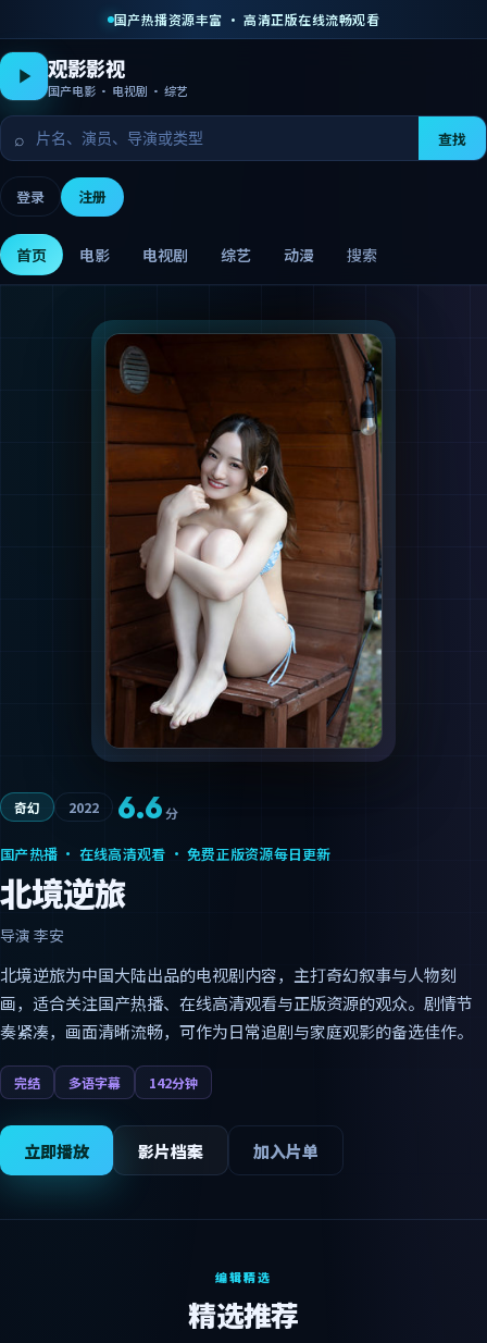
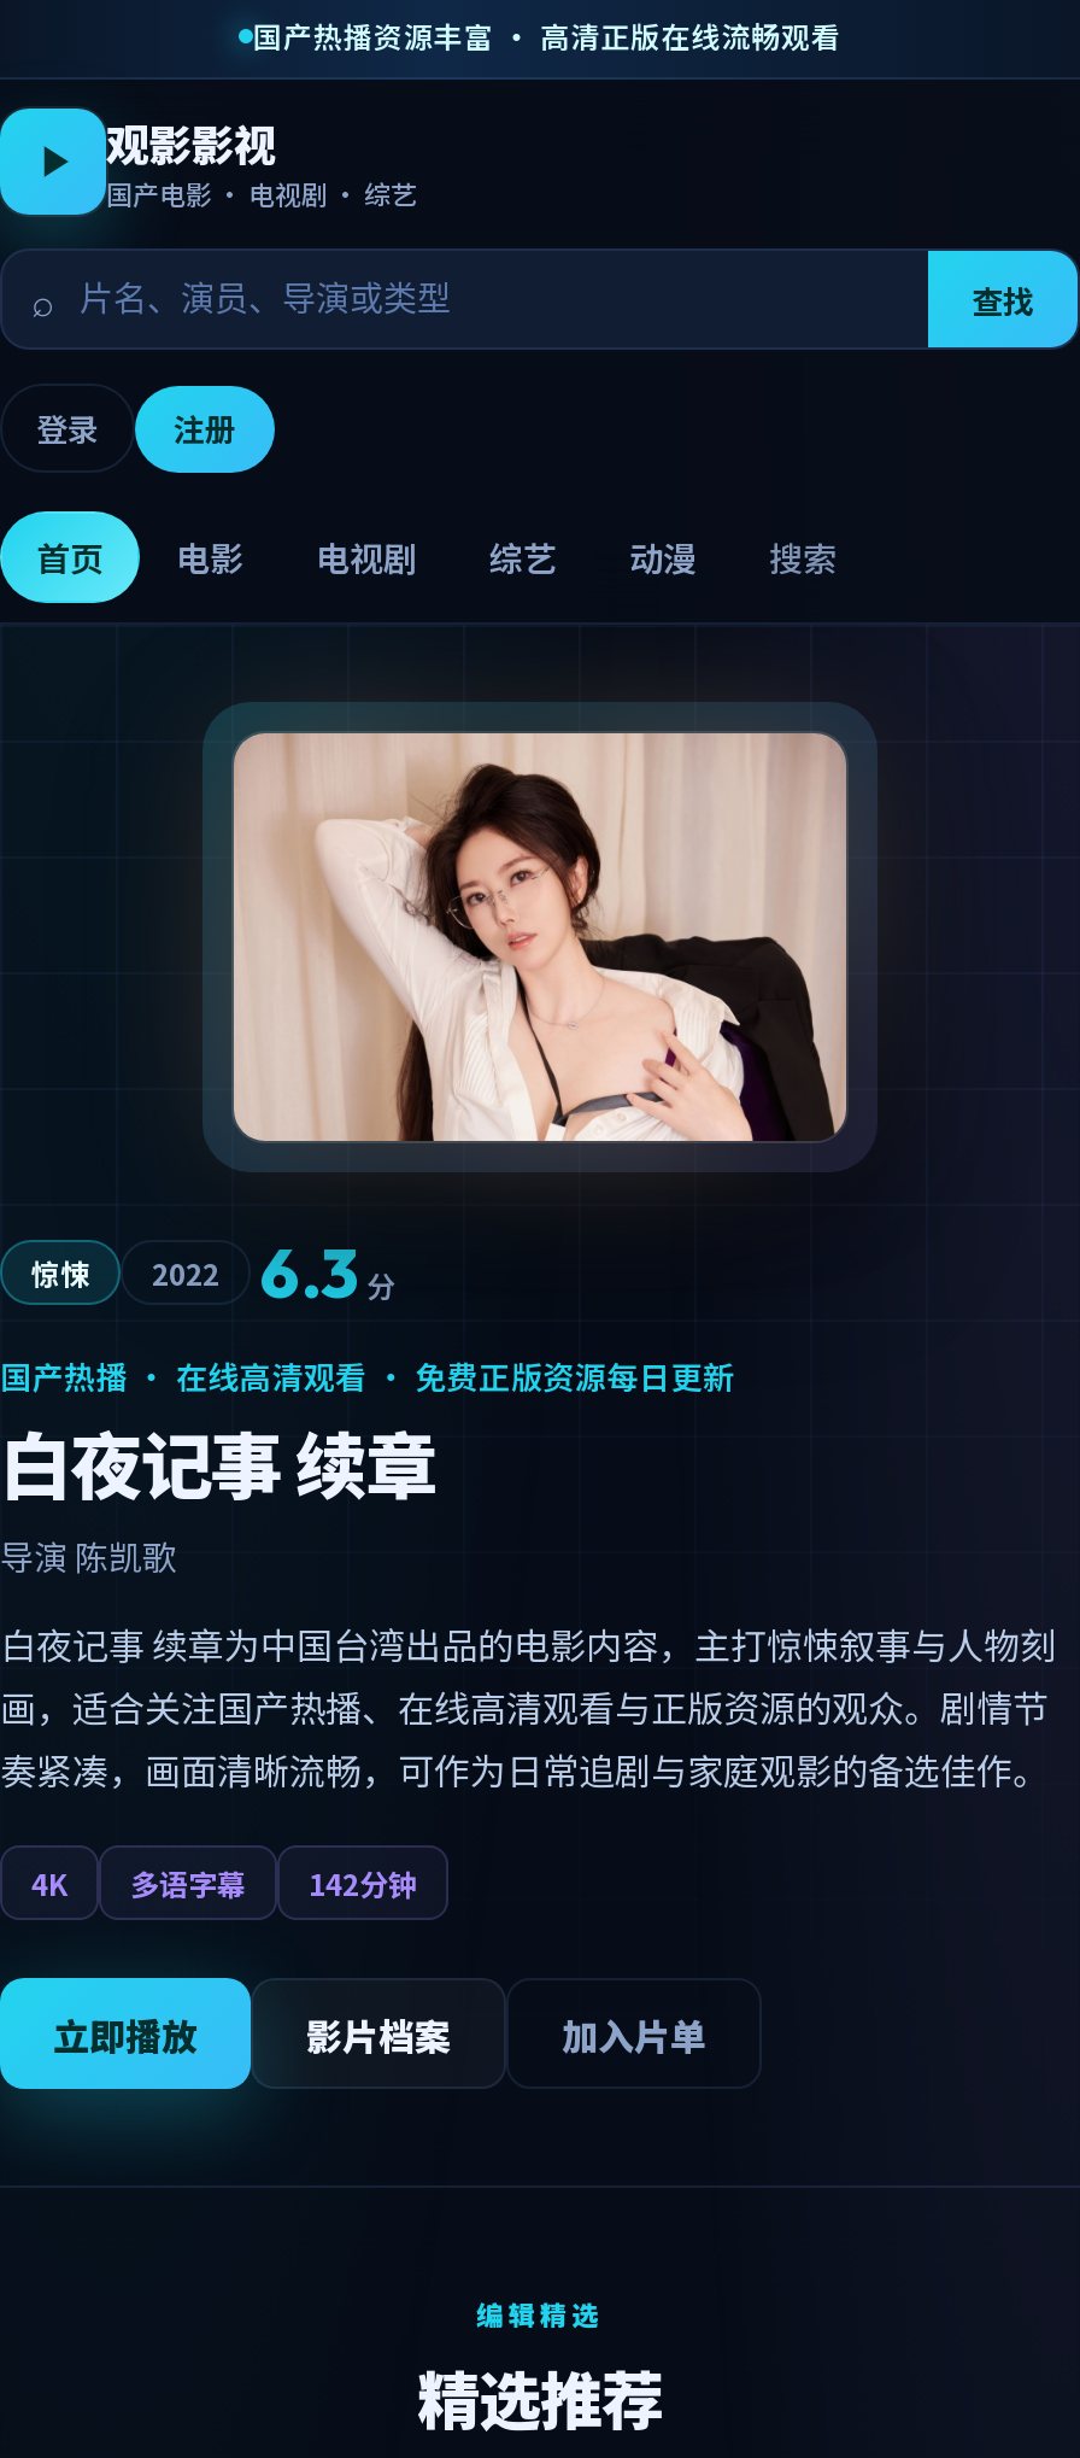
- [image]
+ [image]

- 6.6 分
+ 6.3 分

- 奇幻
+ 惊悚

- 北境逆旅
- 导演李安
+ 白夜记事 续章
+ 导演陈凯歌

- 北境逆旅为中国大陆出品的电视剧内容，主打奇幻叙事与人物刻
+ 白夜记事 续章为中国台湾出品的电影内容，主打惊悚叙事与人物刻

- 完结
+ 4K
